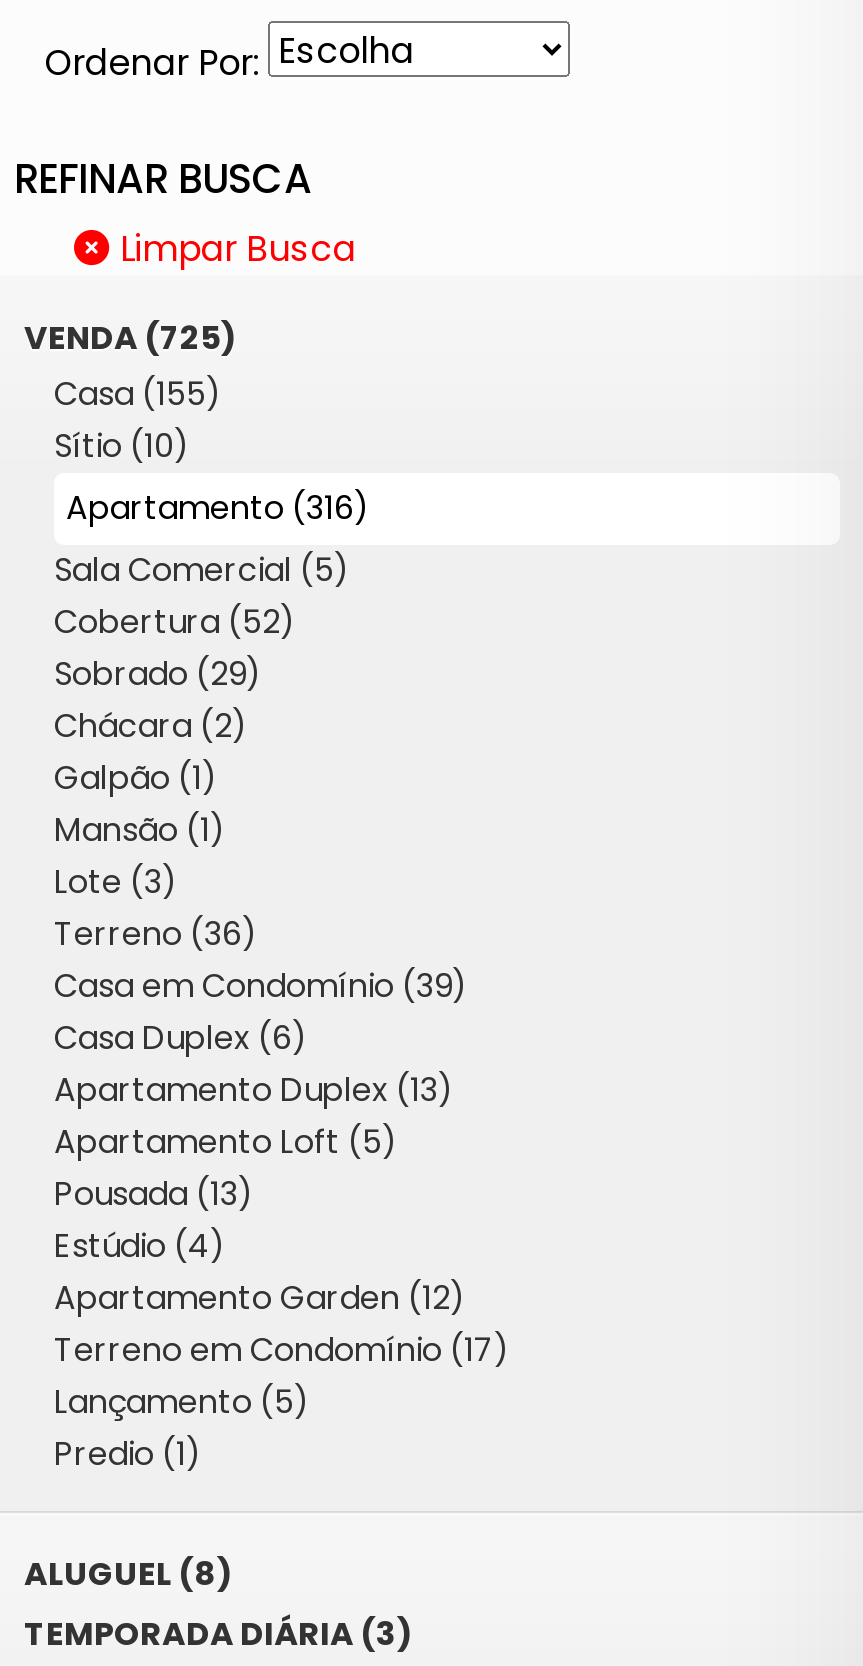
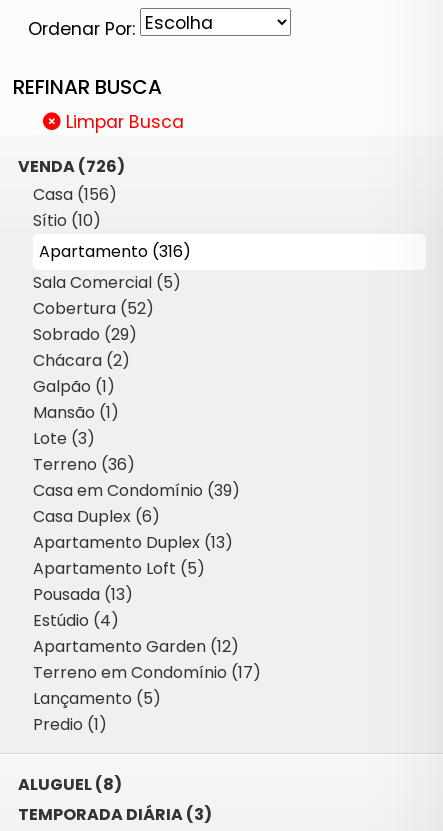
- VENDA (725)
+ VENDA (726)

- Casa (155)
+ Casa (156)
